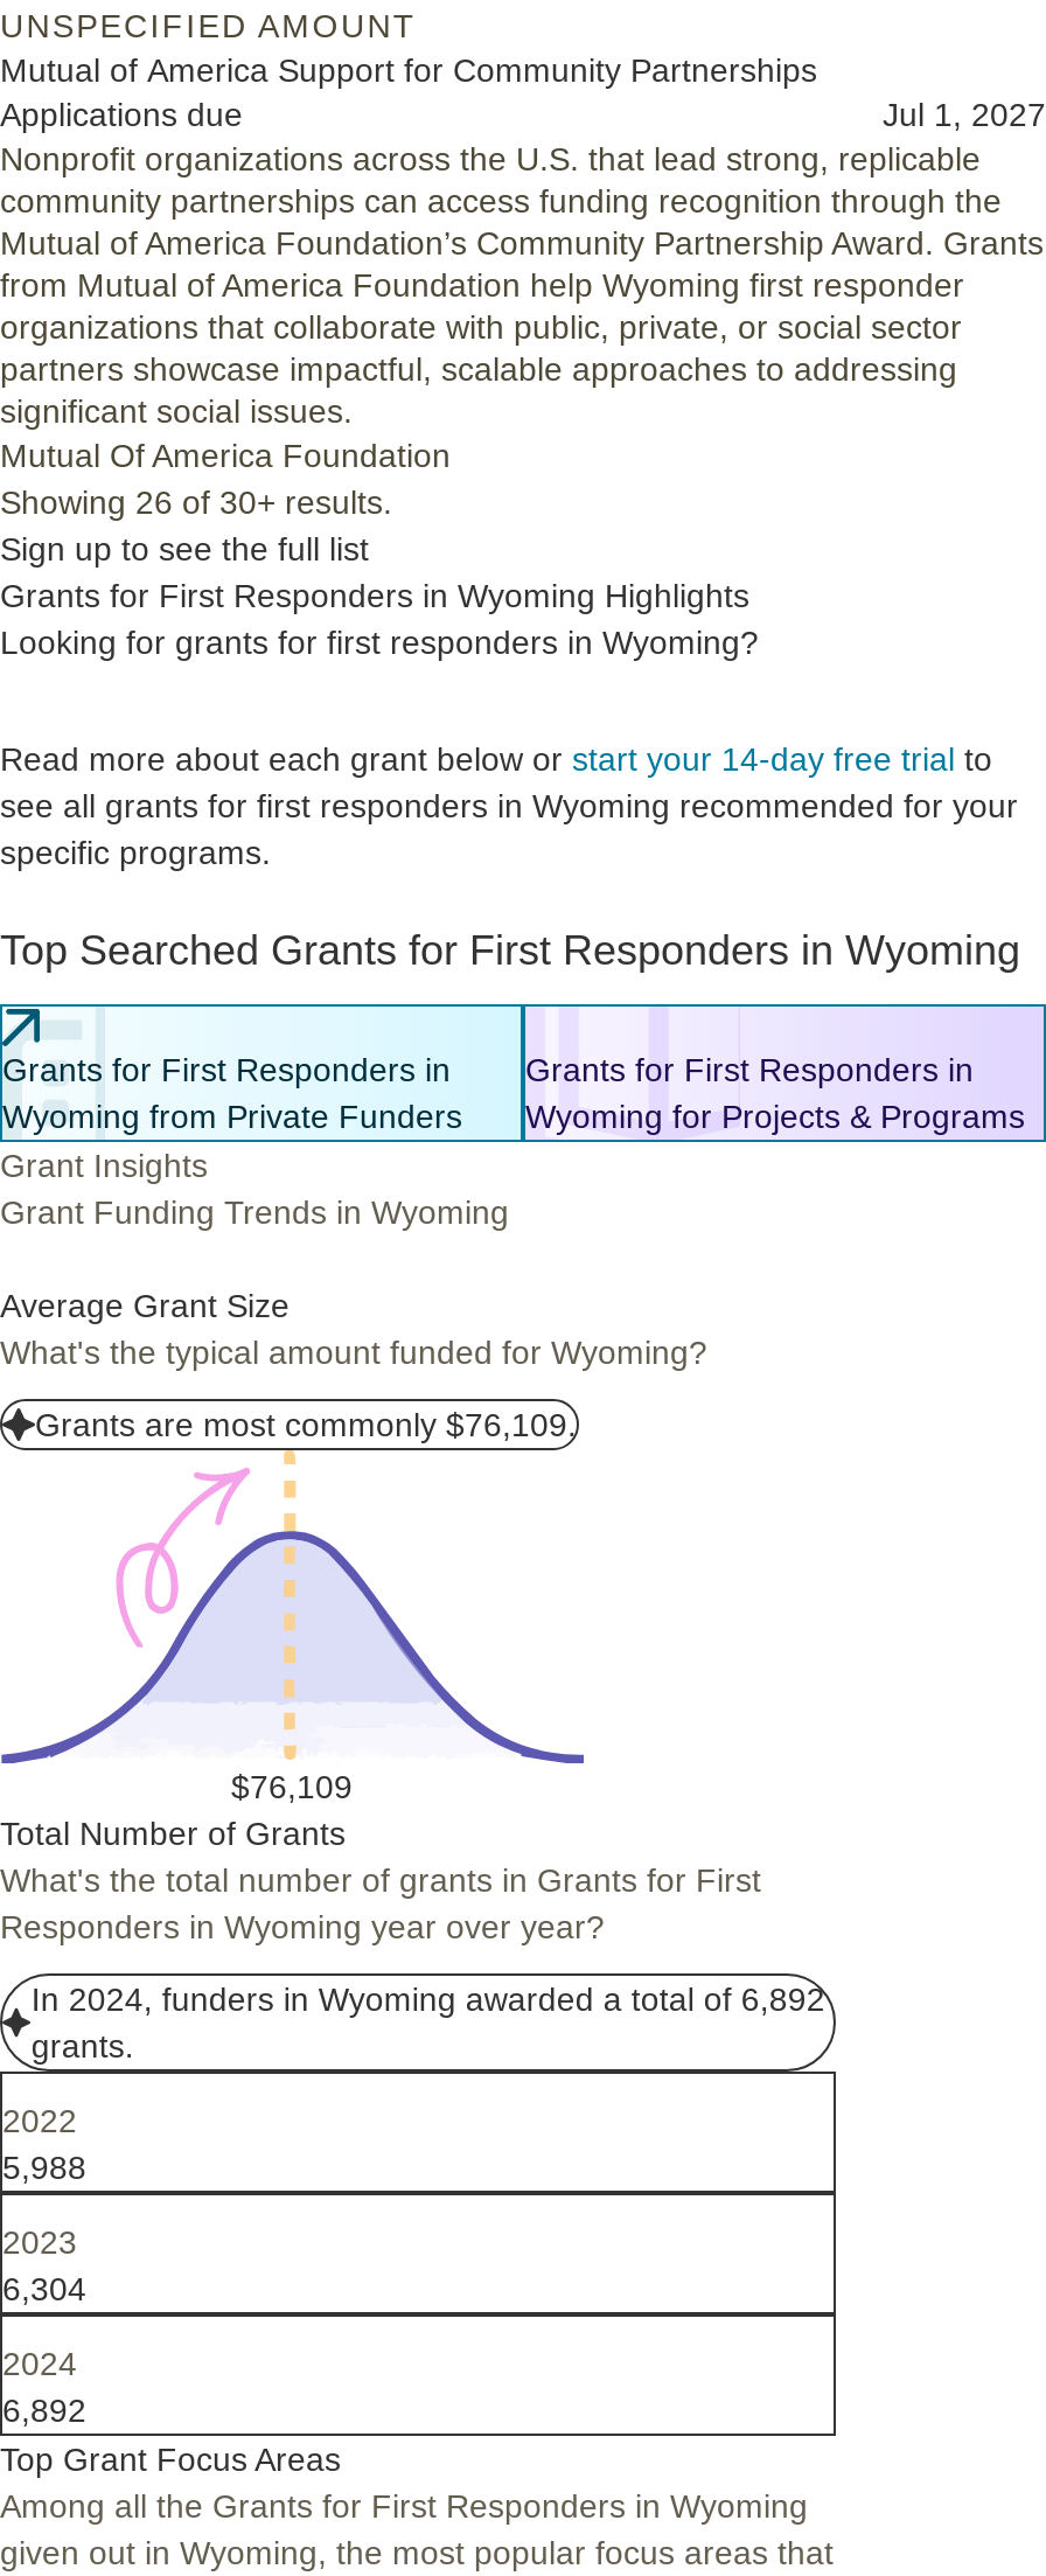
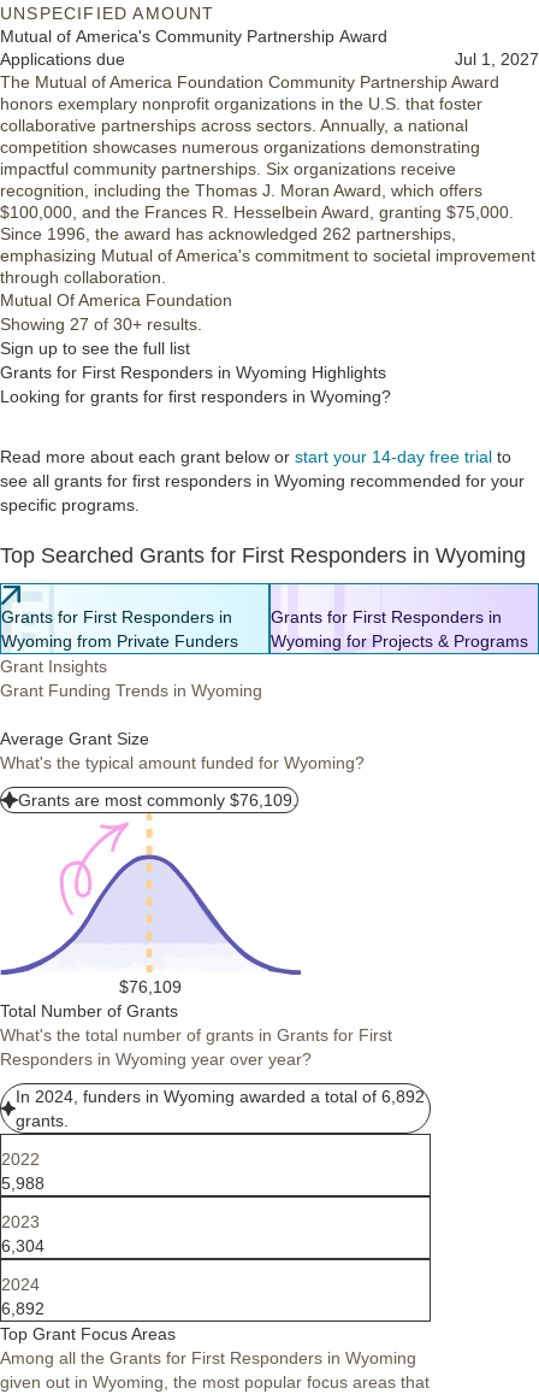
- Mutual of America Support for Community Partnerships
+ Mutual of America's Community Partnership Award

- Nonprofit organizations across the U.S. that lead strong, replicable
- community partnerships can access funding recognition through the
- Mutual of America Foundation’s Community Partnership Award. Grants
- from Mutual of America Foundation help Wyoming first responder
- organizations that collaborate with public, private, or social sector
- partners showcase impactful, scalable approaches to addressing
- significant social issues.
+ The Mutual of America Foundation Community Partnership Award
+ honors exemplary nonprofit organizations in the U.S. that foster
+ collaborative partnerships across sectors. Annually, a national
+ competition showcases numerous organizations demonstrating
+ impactful community partnerships. Six organizations receive
+ recognition, including the Thomas J. Moran Award, which offers
+ $100,000, and the Frances R. Hesselbein Award, granting $75,000.
+ Since 1996, the award has acknowledged 262 partnerships,
+ emphasizing Mutual of America's commitment to societal improvement
+ through collaboration.

- Showing 26 of 30+ results.
+ Showing 27 of 30+ results.
